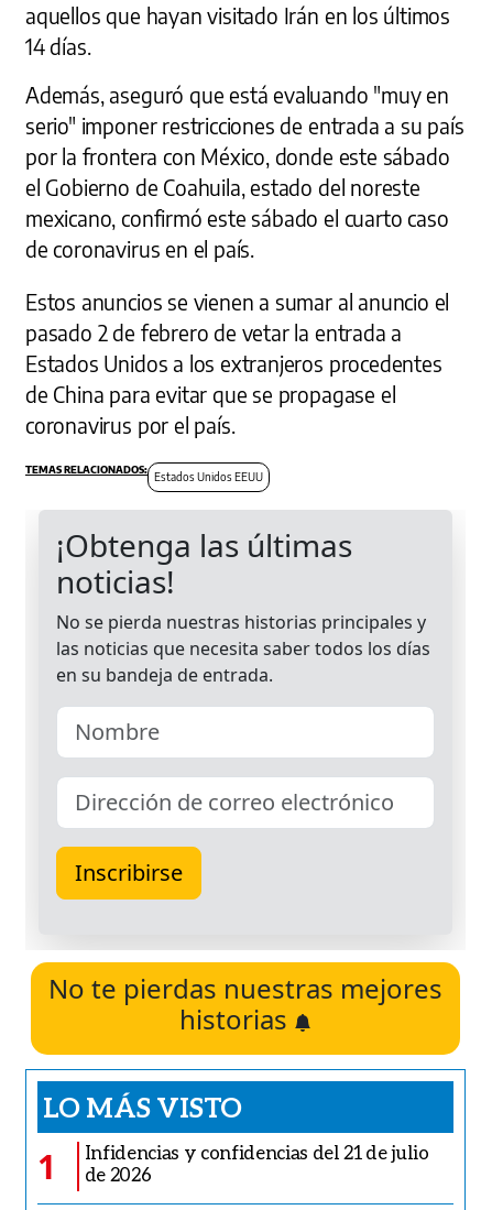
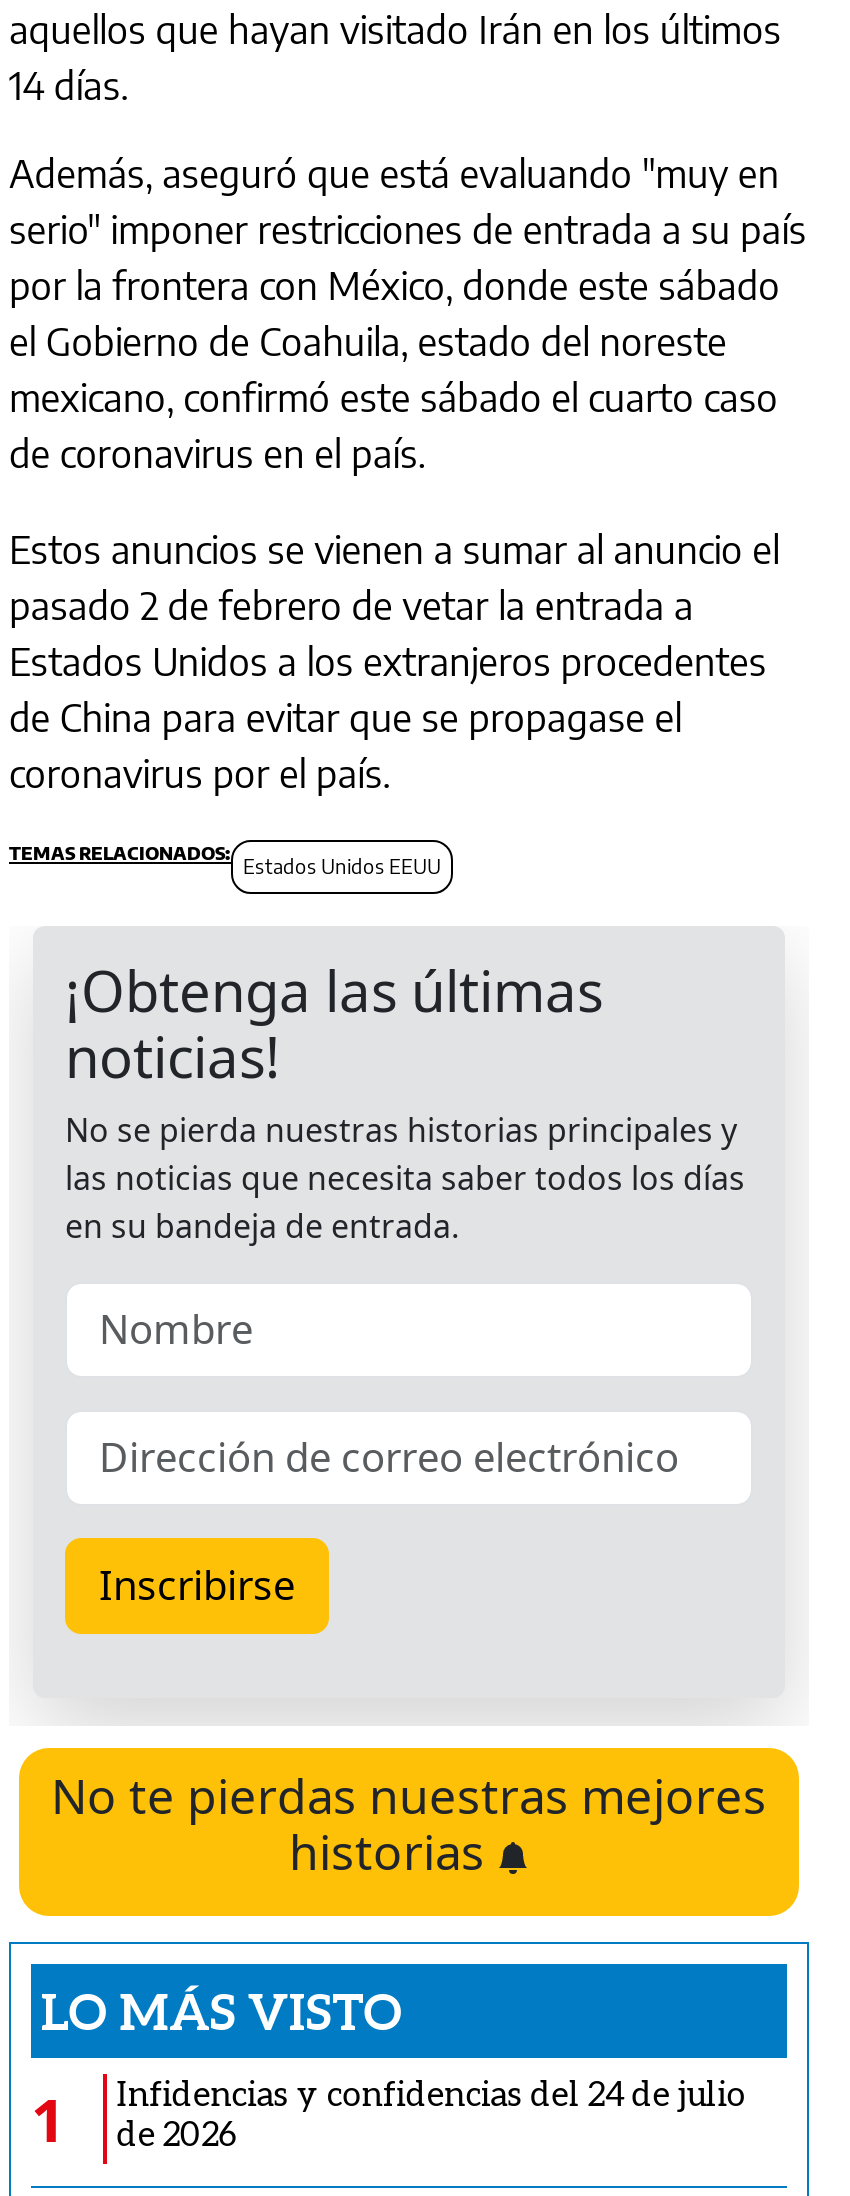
- Infidencias y confidencias del 21 de julio
+ Infidencias y confidencias del 24 de julio
